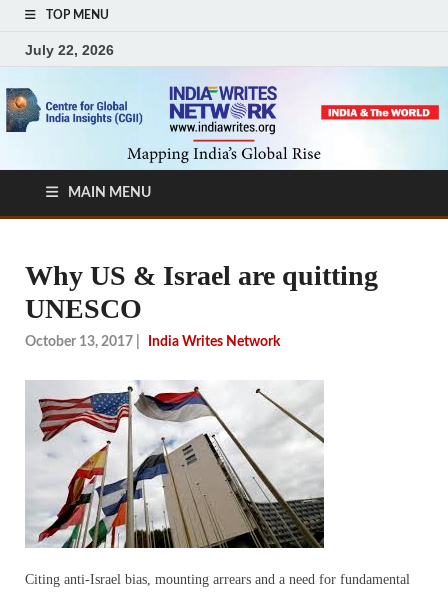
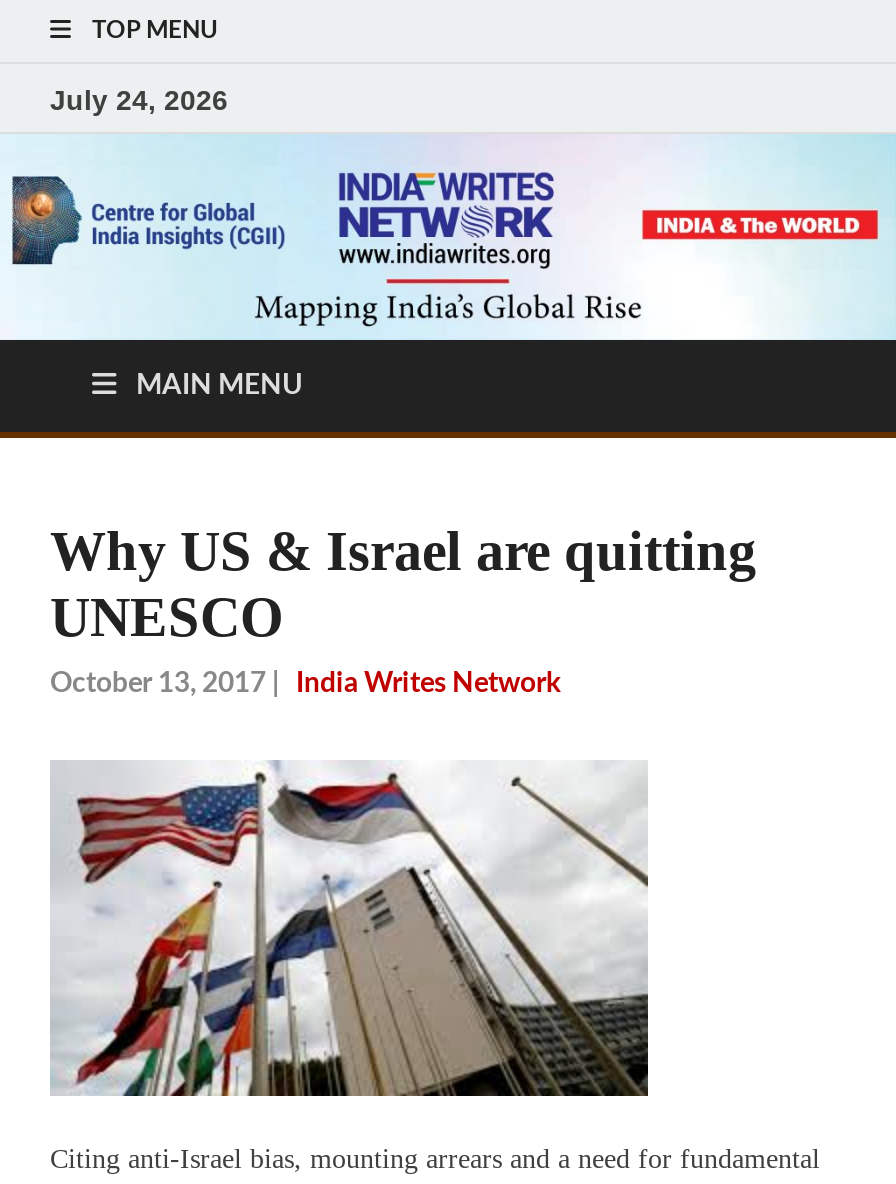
- July 22, 2026
+ July 24, 2026
